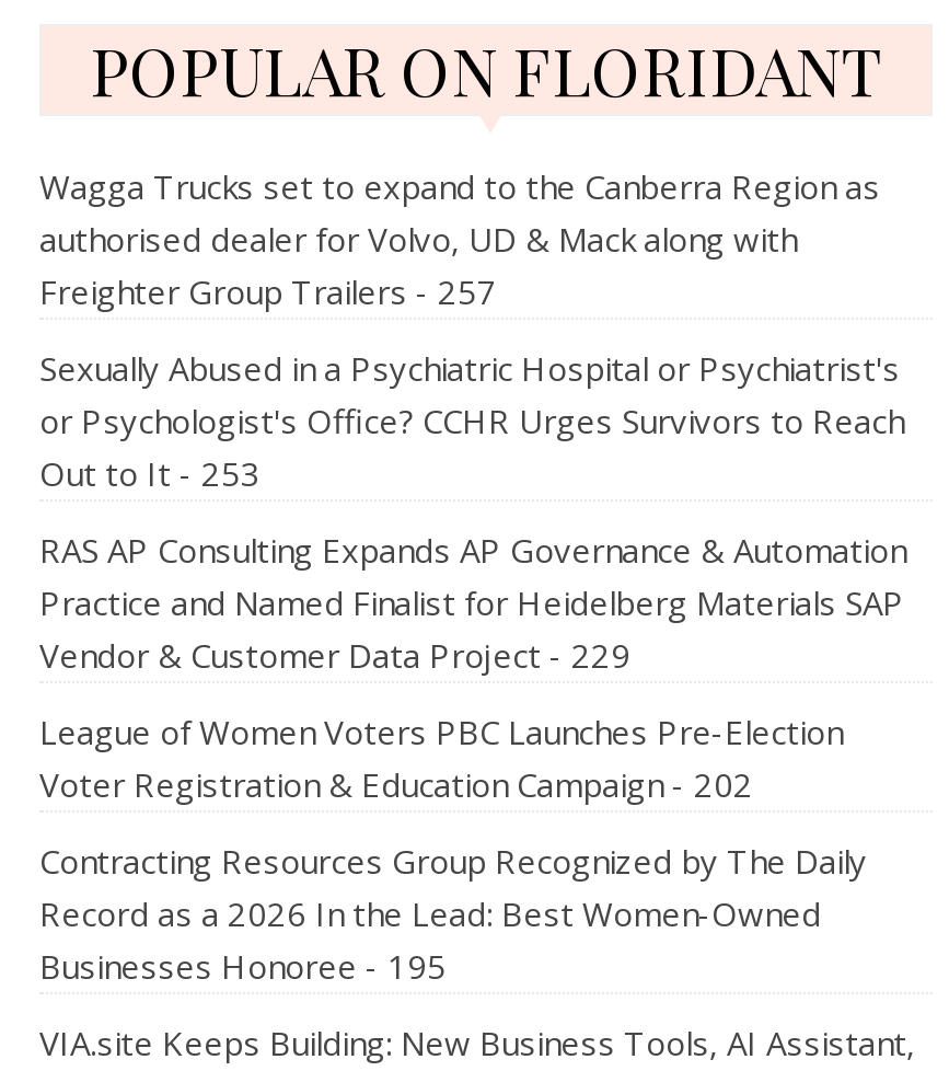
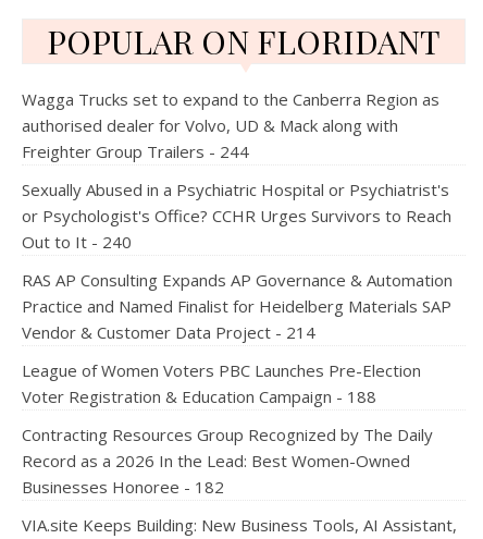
- Freighter Group Trailers - 257
+ Freighter Group Trailers - 244

- Out to It - 253
+ Out to It - 240

- Vendor & Customer Data Project - 229
+ Vendor & Customer Data Project - 214

- Voter Registration & Education Campaign - 202
+ Voter Registration & Education Campaign - 188

- Businesses Honoree - 195
+ Businesses Honoree - 182
